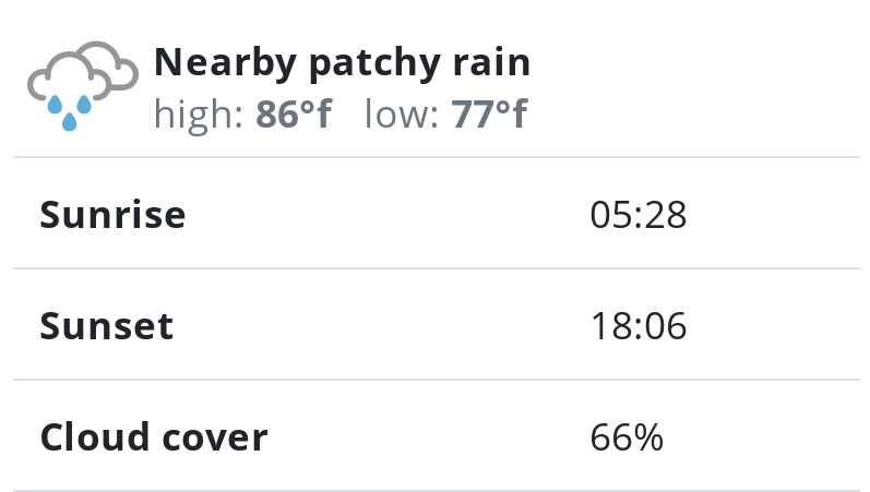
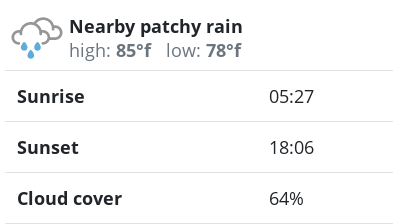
- high: 86°f
+ high: 85°f

- low: 77°f
+ low: 78°f

- 05:28
+ 05:27

- 66%
+ 64%
